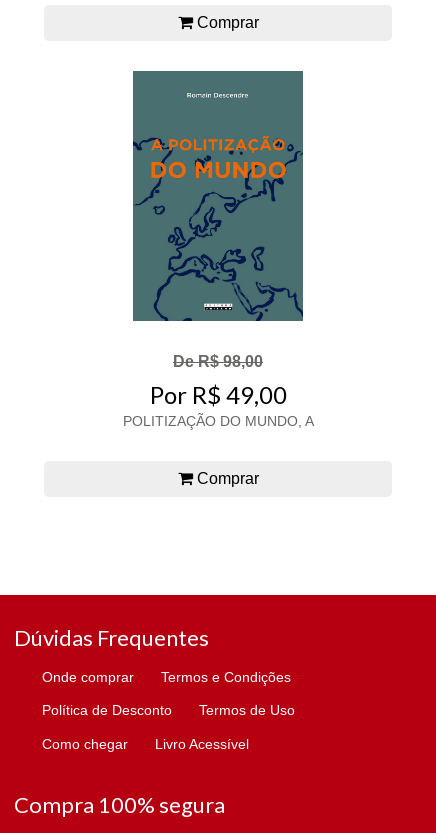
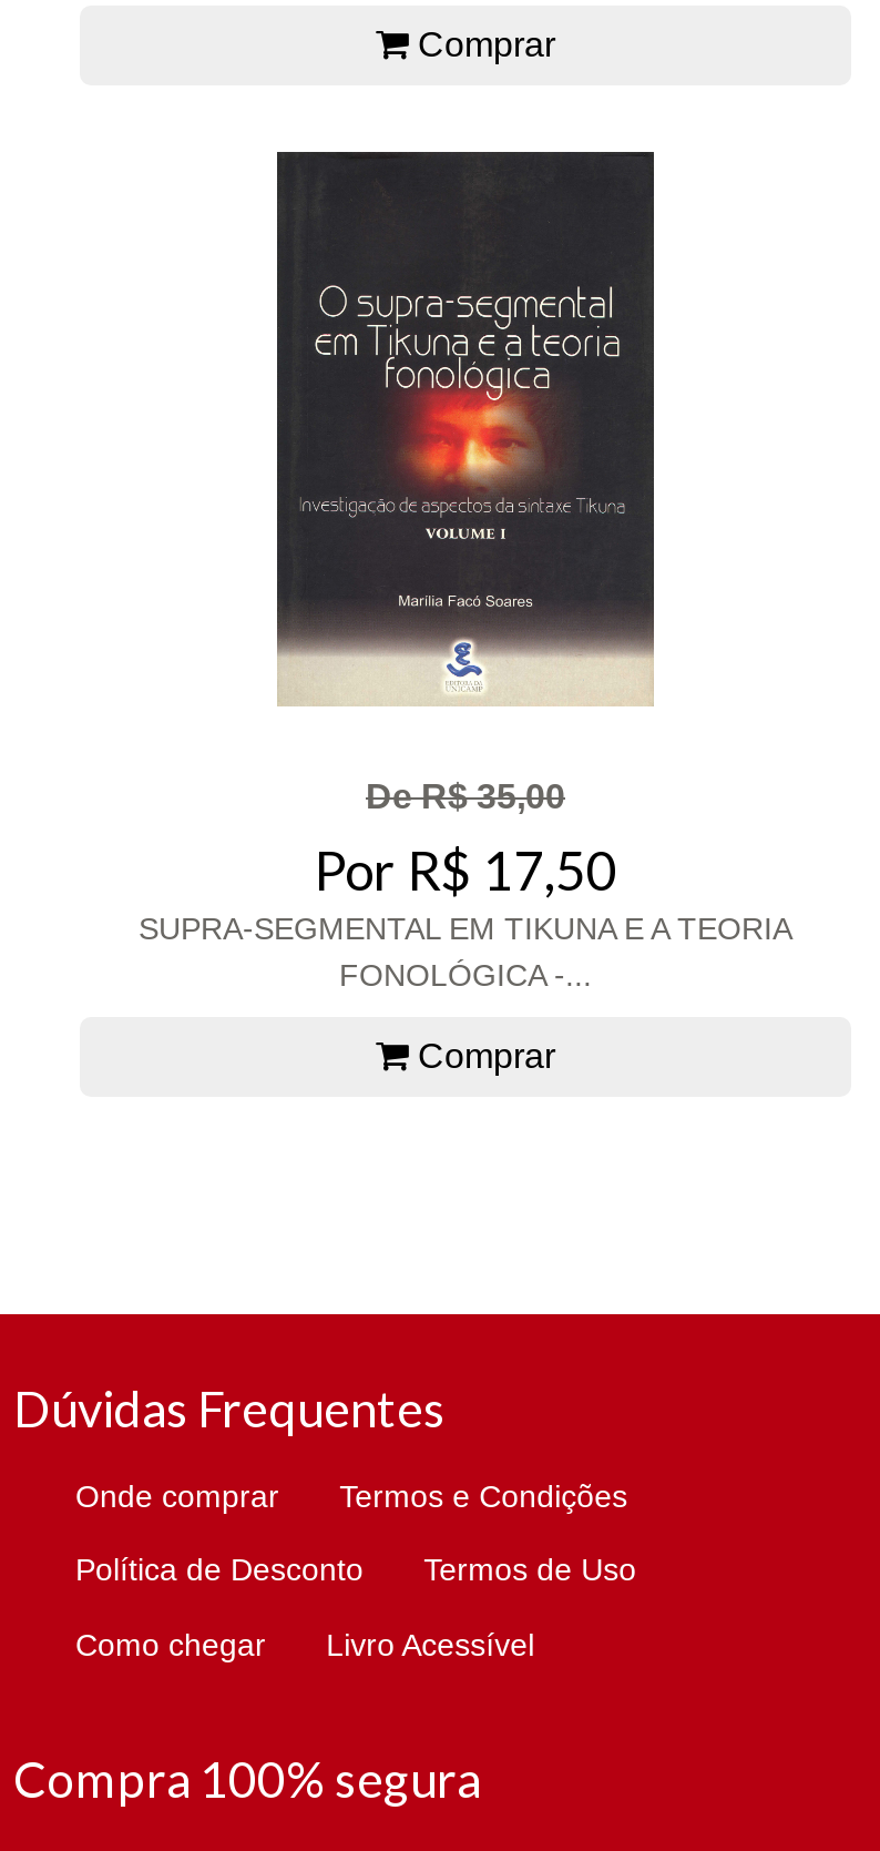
- [image]
- De R$ 98,00
- Por R$ 49,00
- POLITIZAÇÃO DO MUNDO, A
+ [image]
+ De R$ 35,00
+ Por R$ 17,50
+ SUPRA-SEGMENTAL EM TIKUNA E A TEORIA
+ FONOLÓGICA -...
